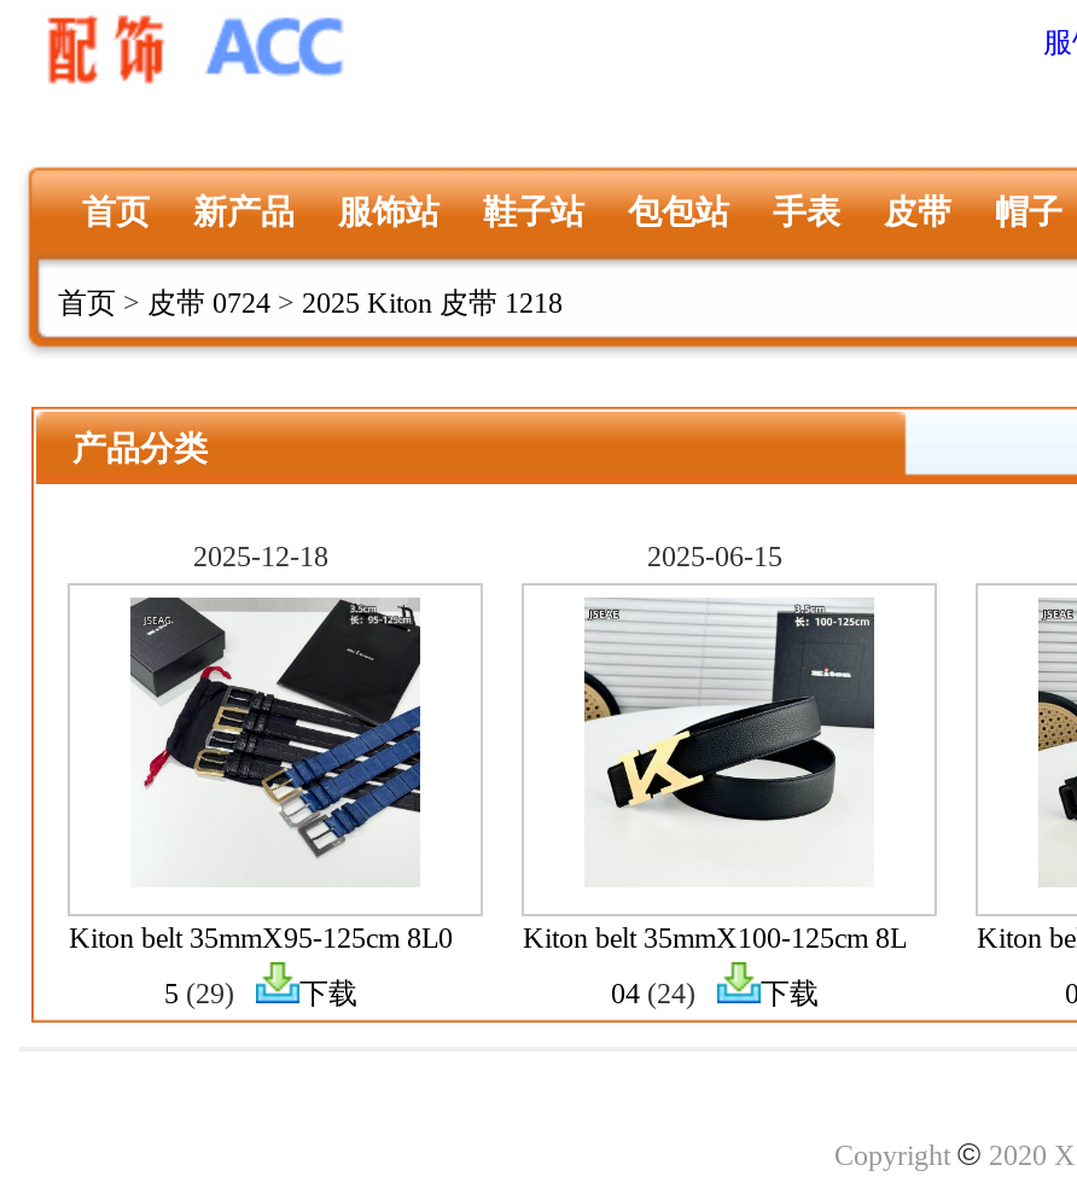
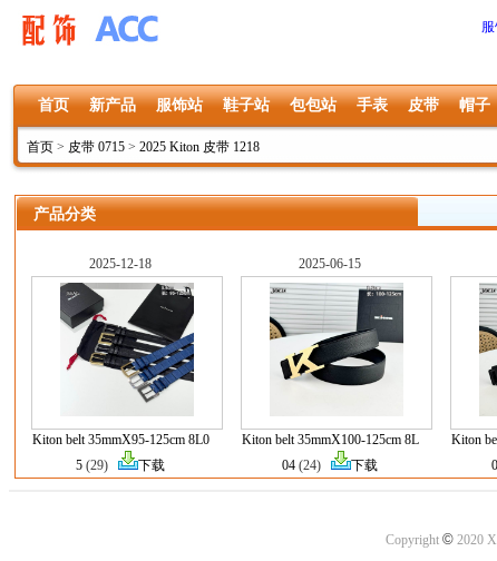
- 首页>皮带 0724 > 2025 Kiton 皮带 1218
+ 首页>皮带 0715 > 2025 Kiton 皮带 1218
